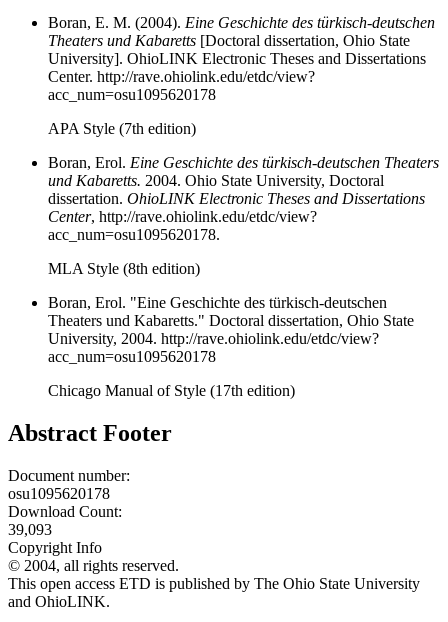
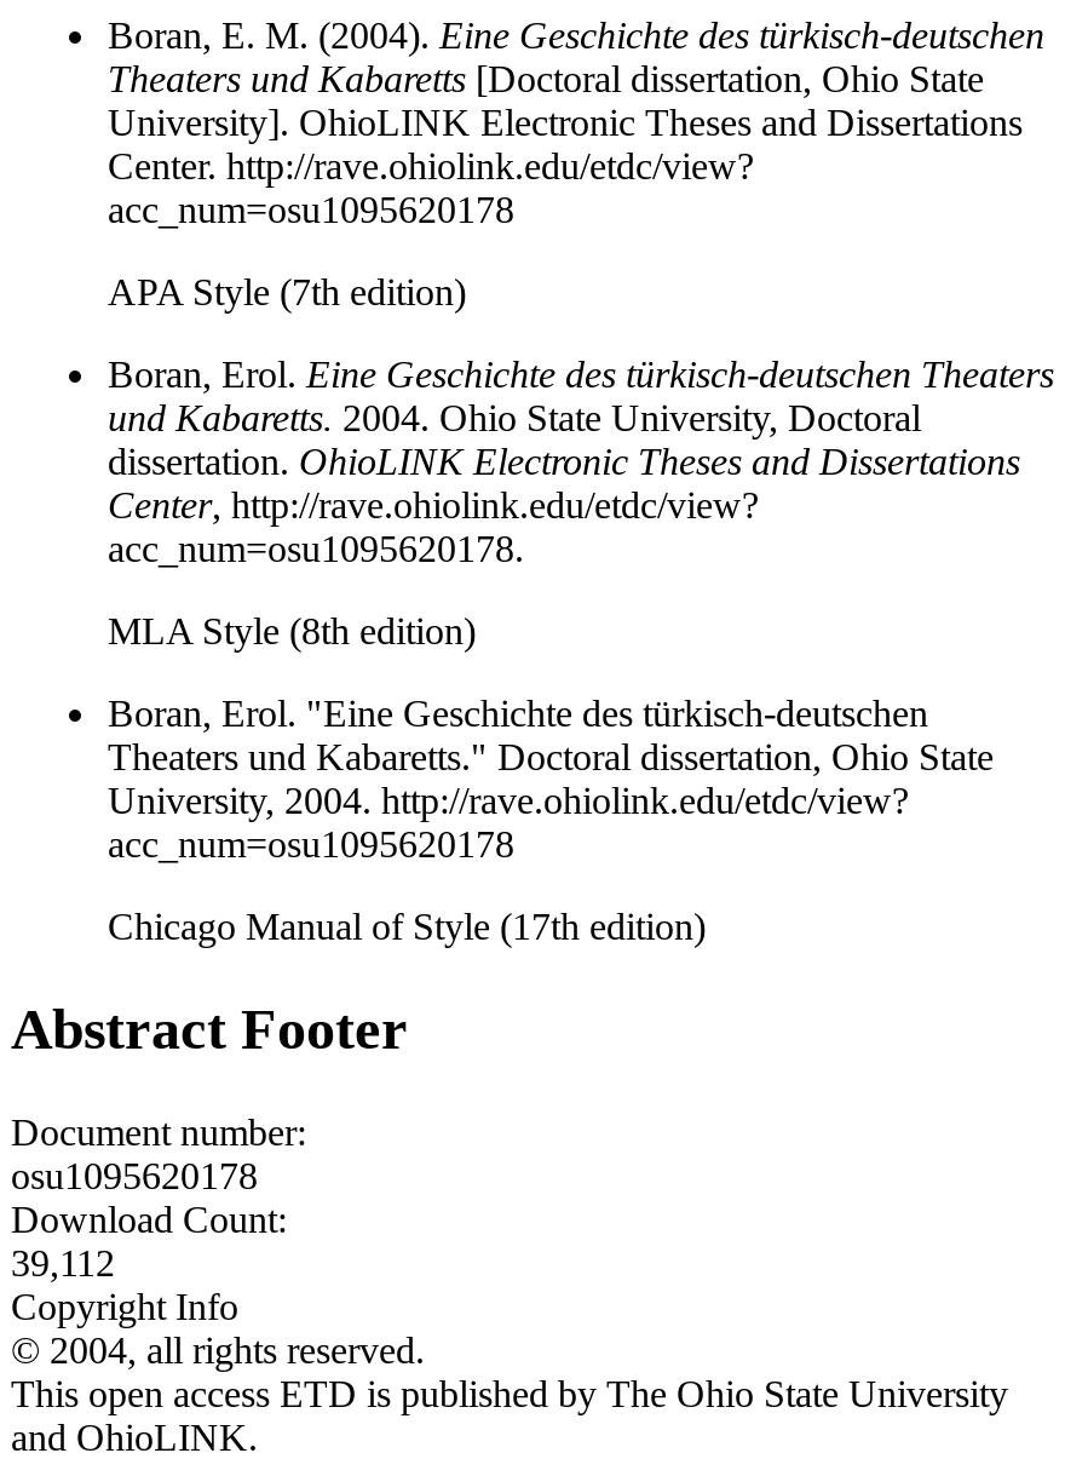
- 39,093
+ 39,112
